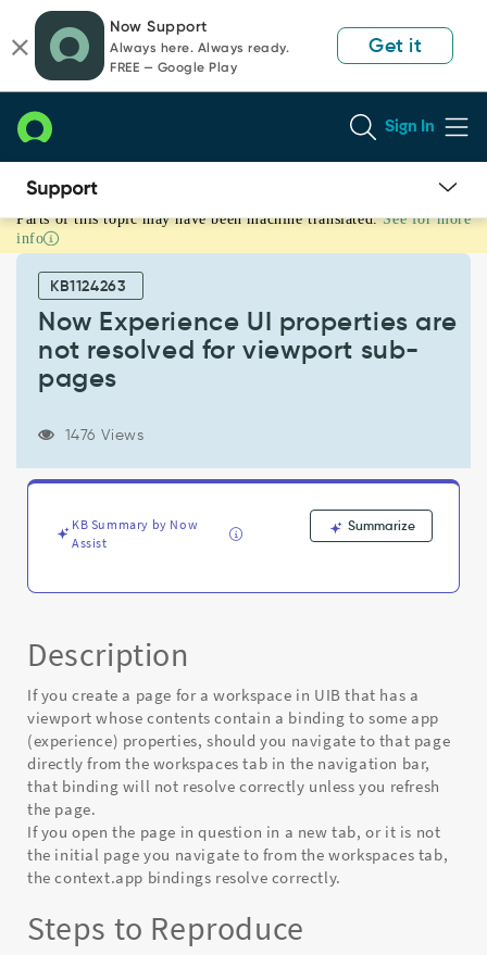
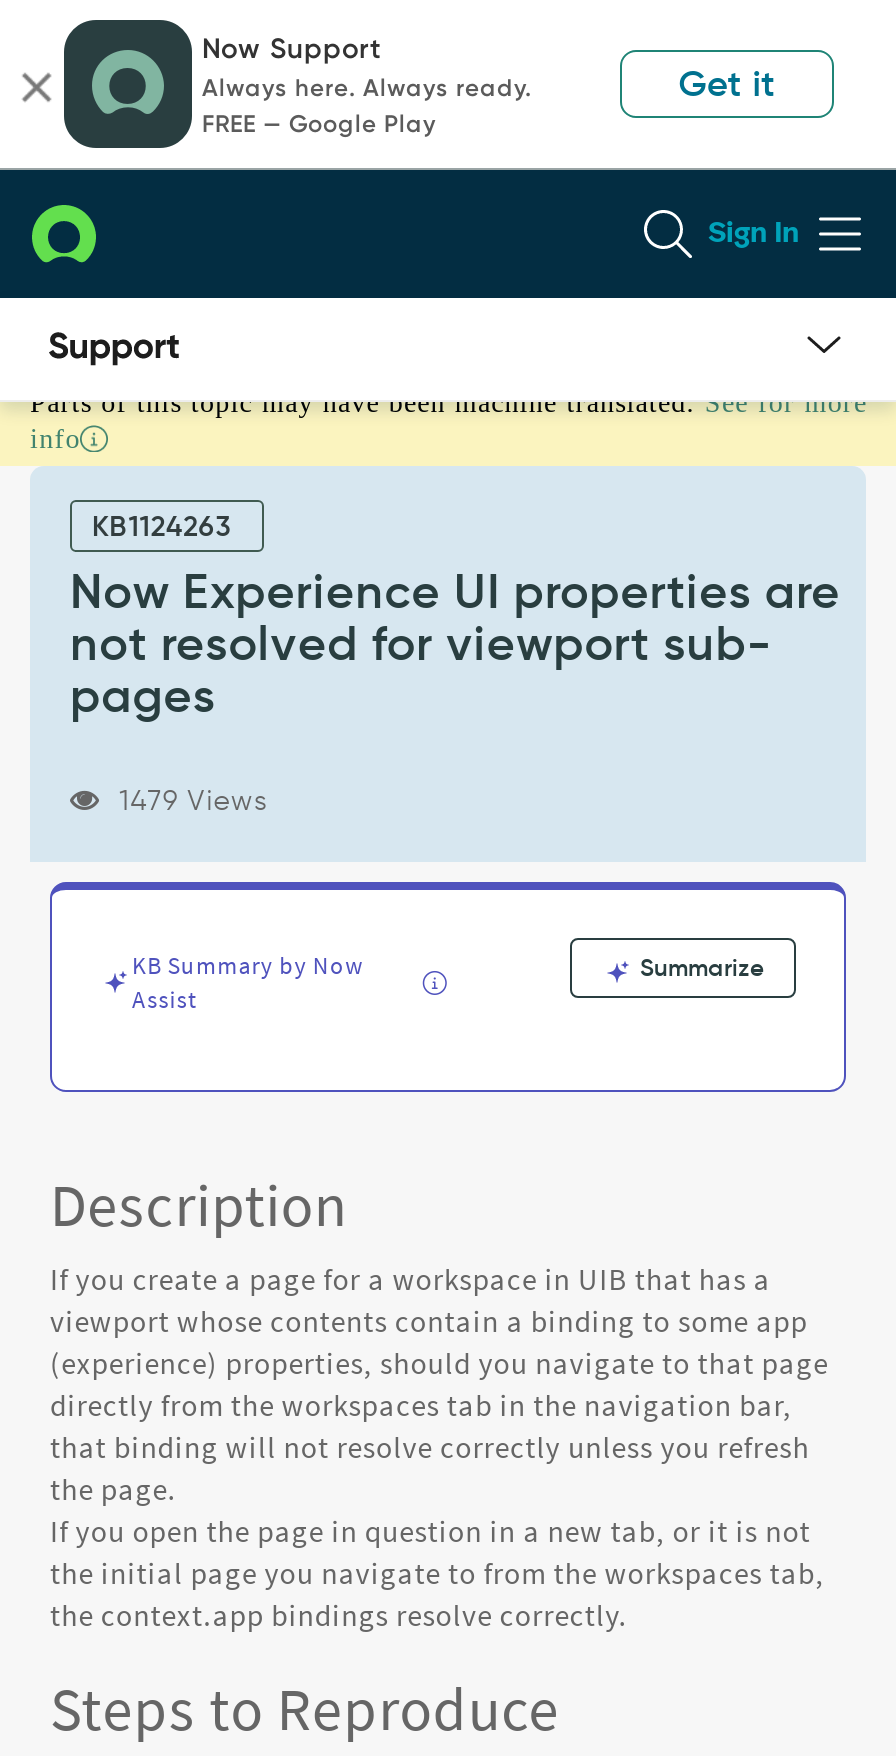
- 1476 Views
+ 1479 Views
